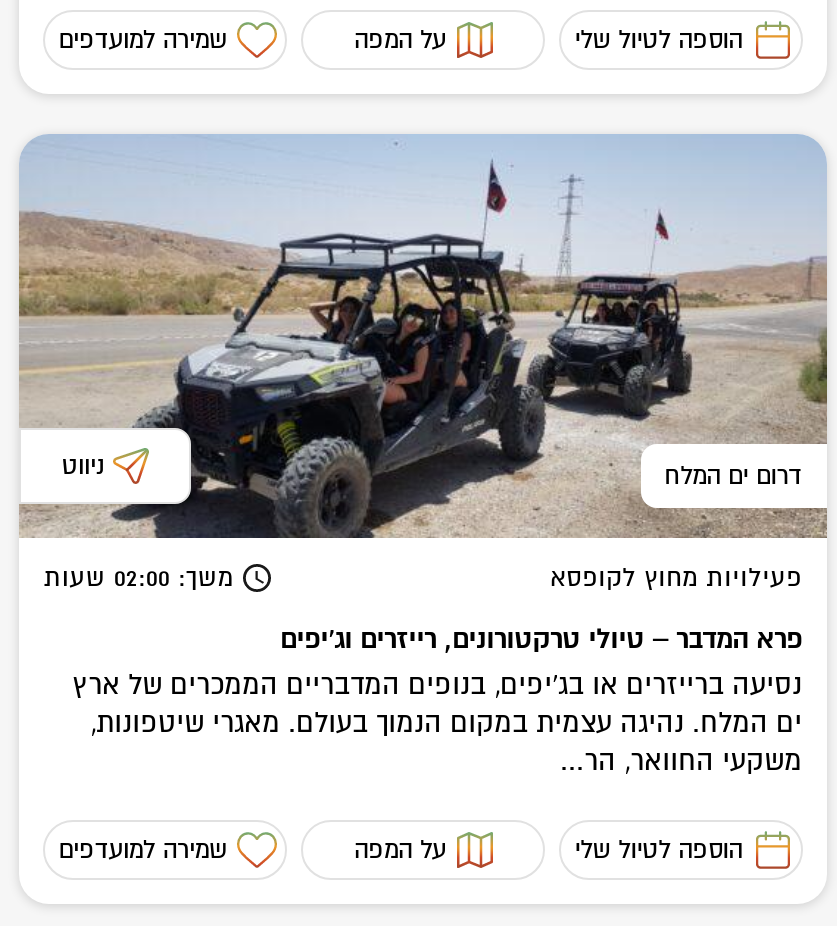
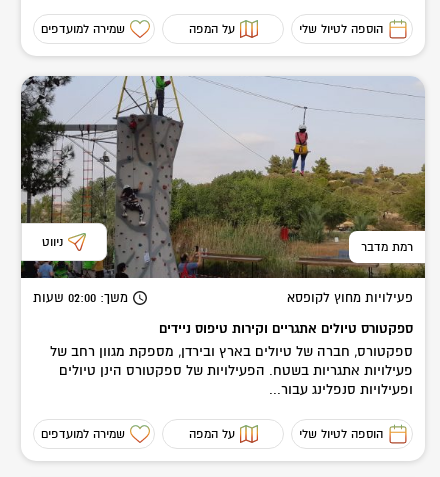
- [image]
- דרום ים המלח
+ [image]
+ רמת מדבר

- פרא המדבר – טיולי טרקטורונים, רייזרים וג’יפים
- נסיעה ברייזרים או בג'יפים, בנופים המדבריים הממכרים של ארץ
- ים המלח. נהיגה עצמית במקום הנמוך בעולם. מאגרי שיטפונות,
- משקעי החוואר, הר...
+ ספקטורס טיולים אתגריים וקירות טיפוס ניידים
+ ספקטורס, חברה של טיולים בארץ ובירדן, מספקת מגוון רחב של
+ פעילויות אתגריות בשטח. הפעילויות של ספקטורס הינן טיולים
+ ופעילויות סנפלינג עבור...
